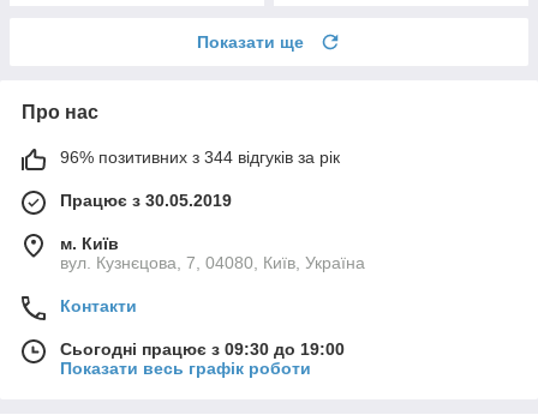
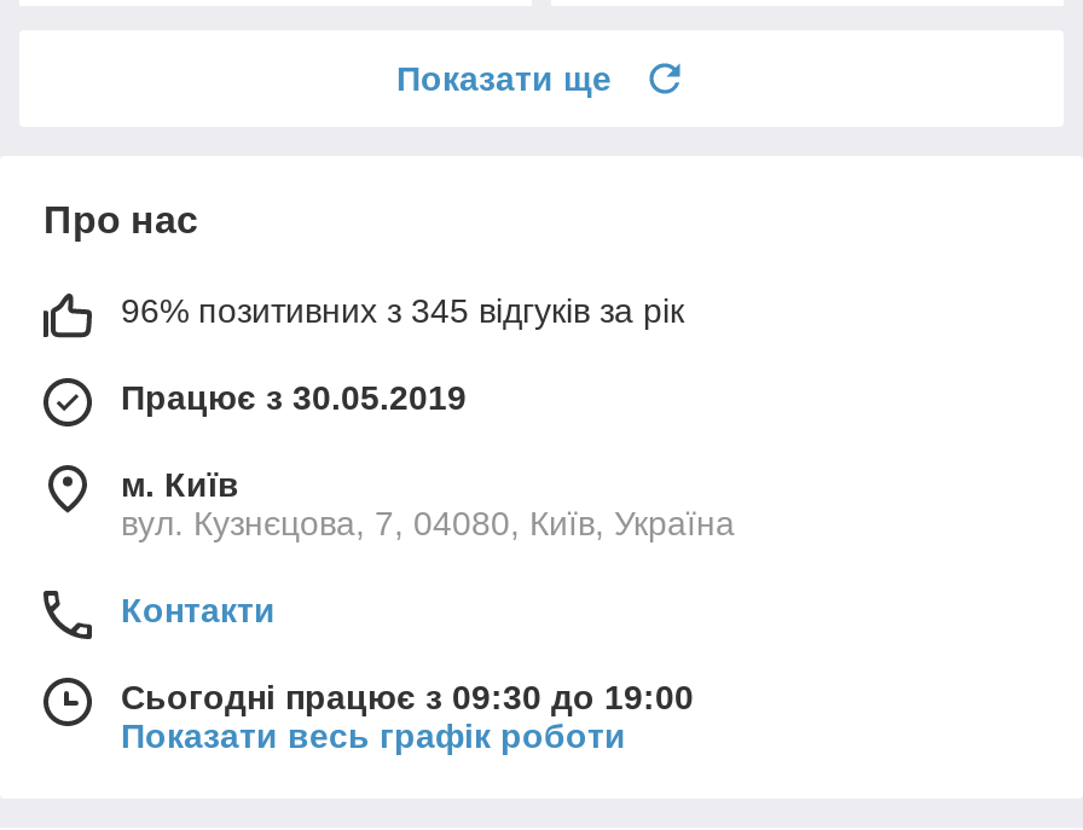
- 96% позитивних з 344 відгуків за рік
+ 96% позитивних з 345 відгуків за рік
